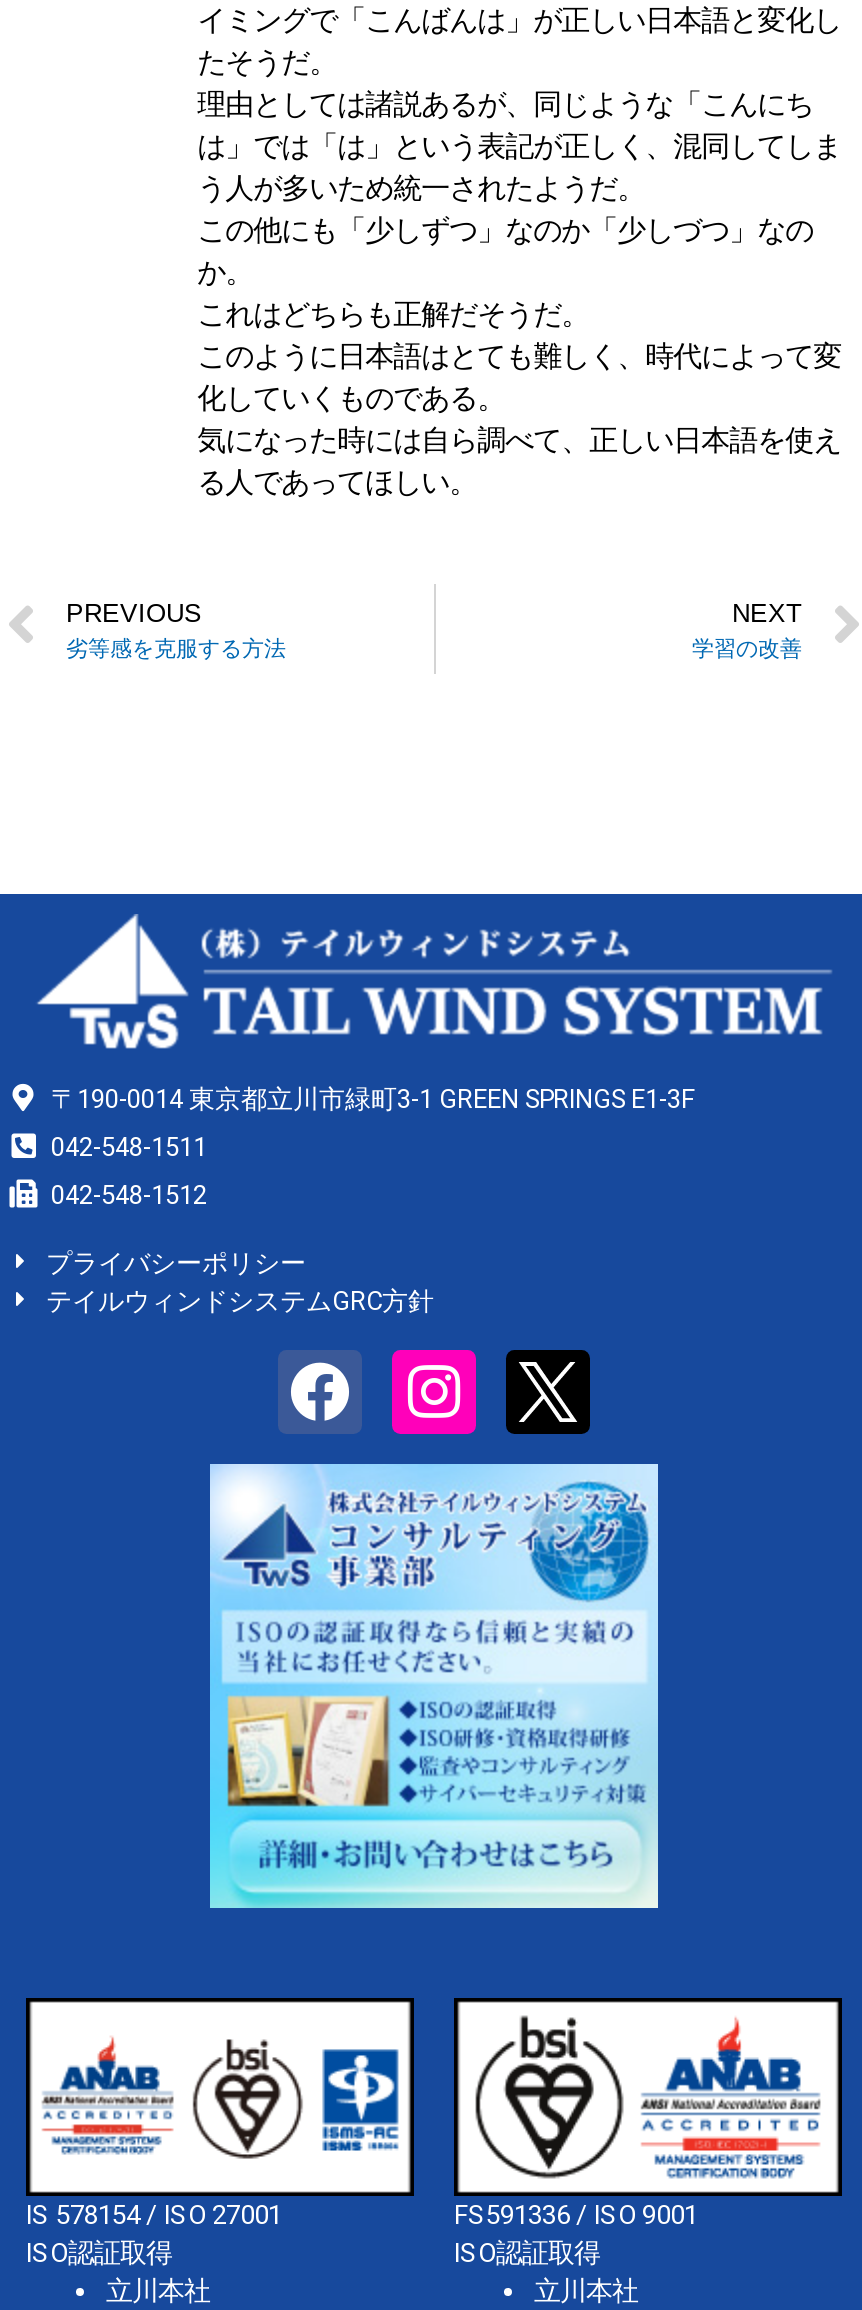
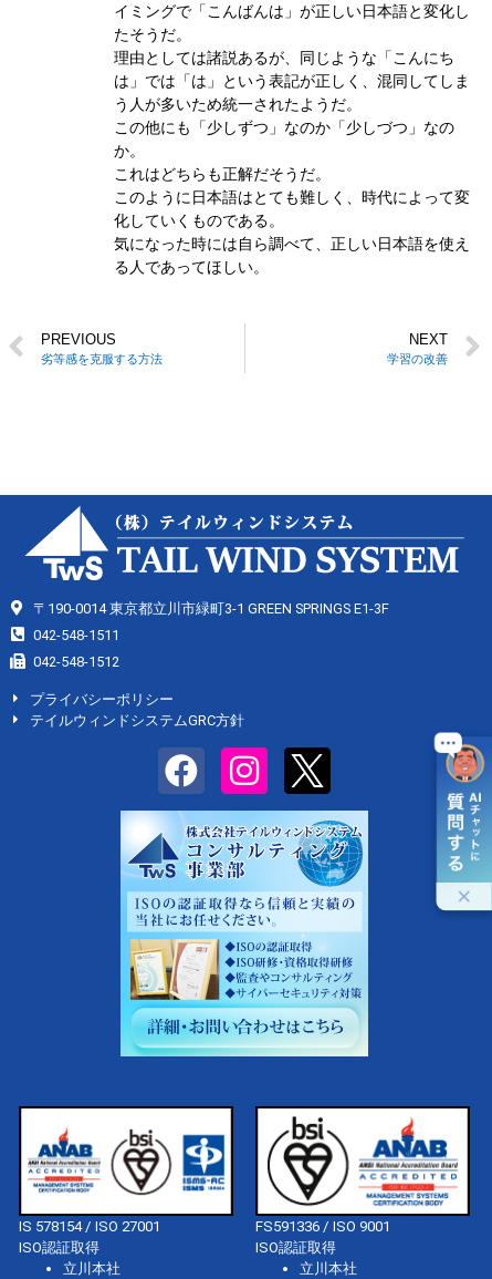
+ [image]
